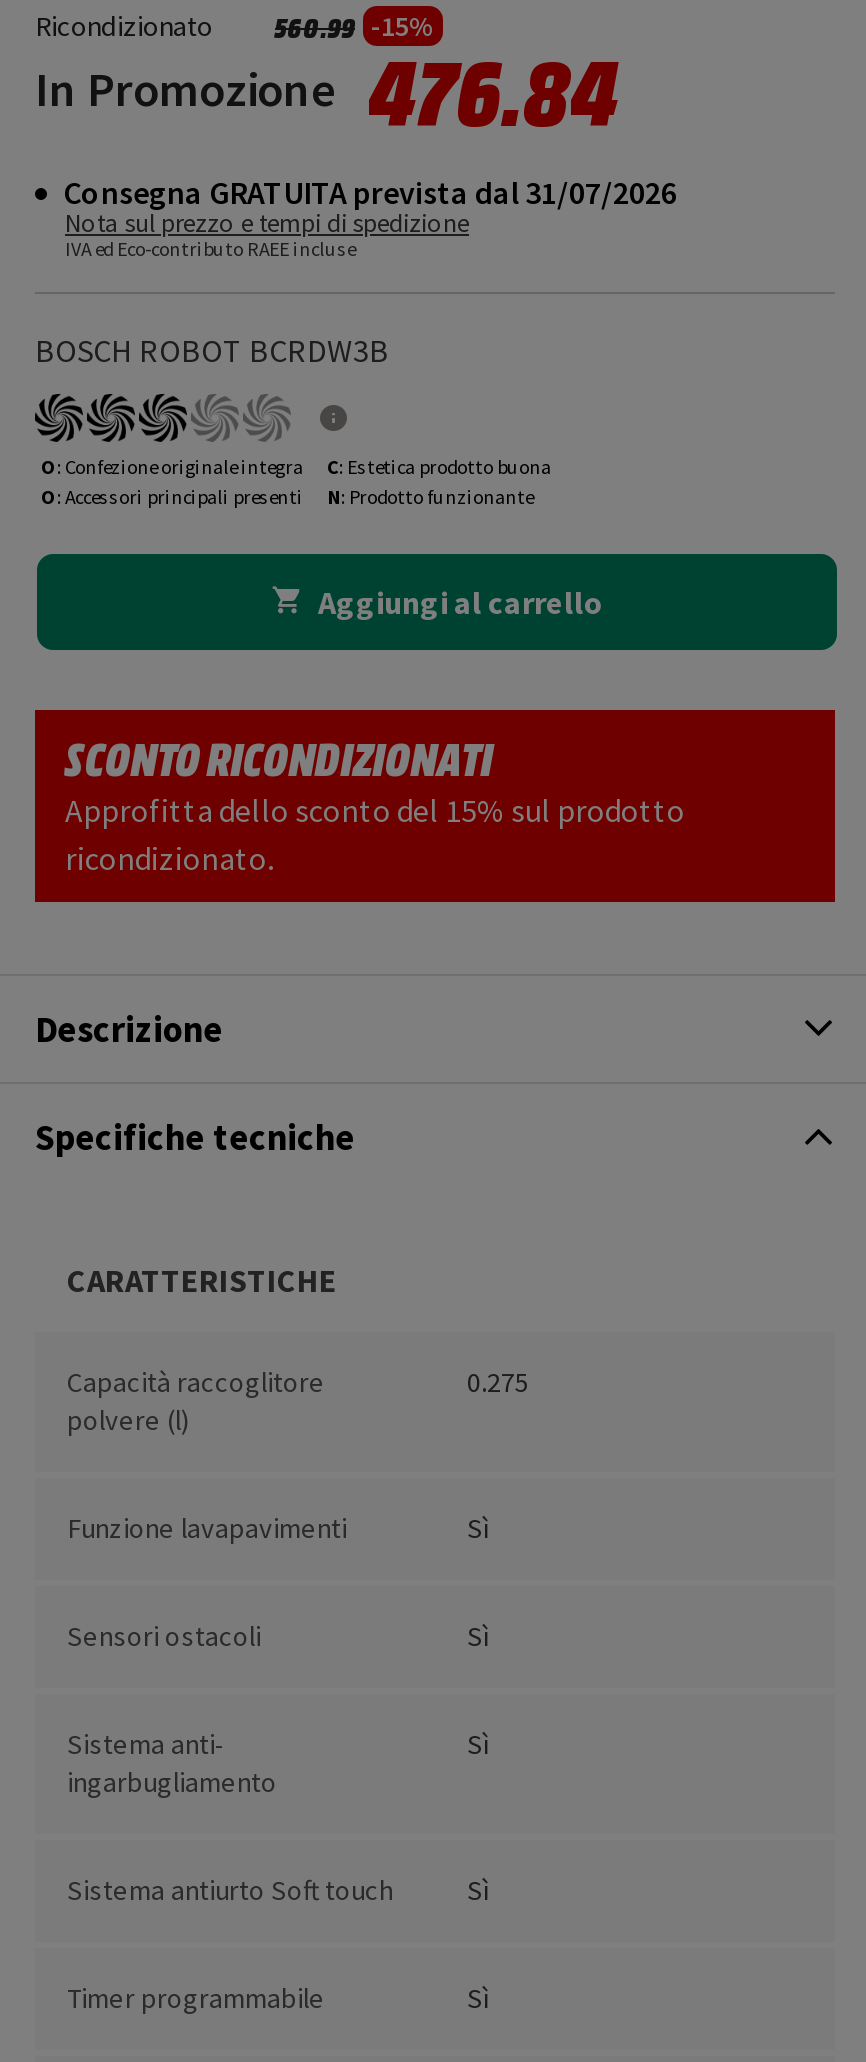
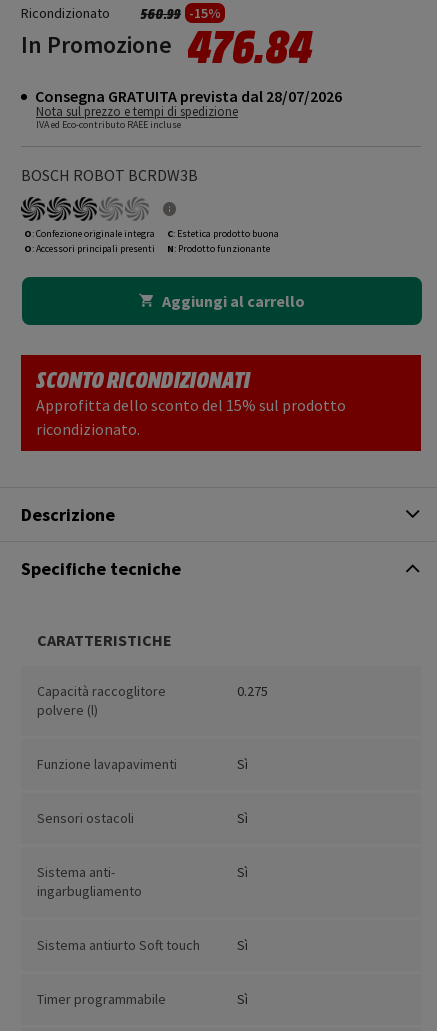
- Consegna GRATUITA prevista dal 31/07/2026
+ Consegna GRATUITA prevista dal 28/07/2026
